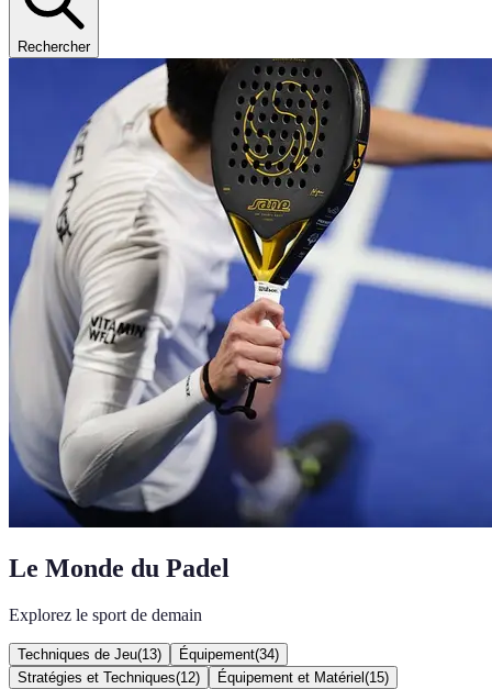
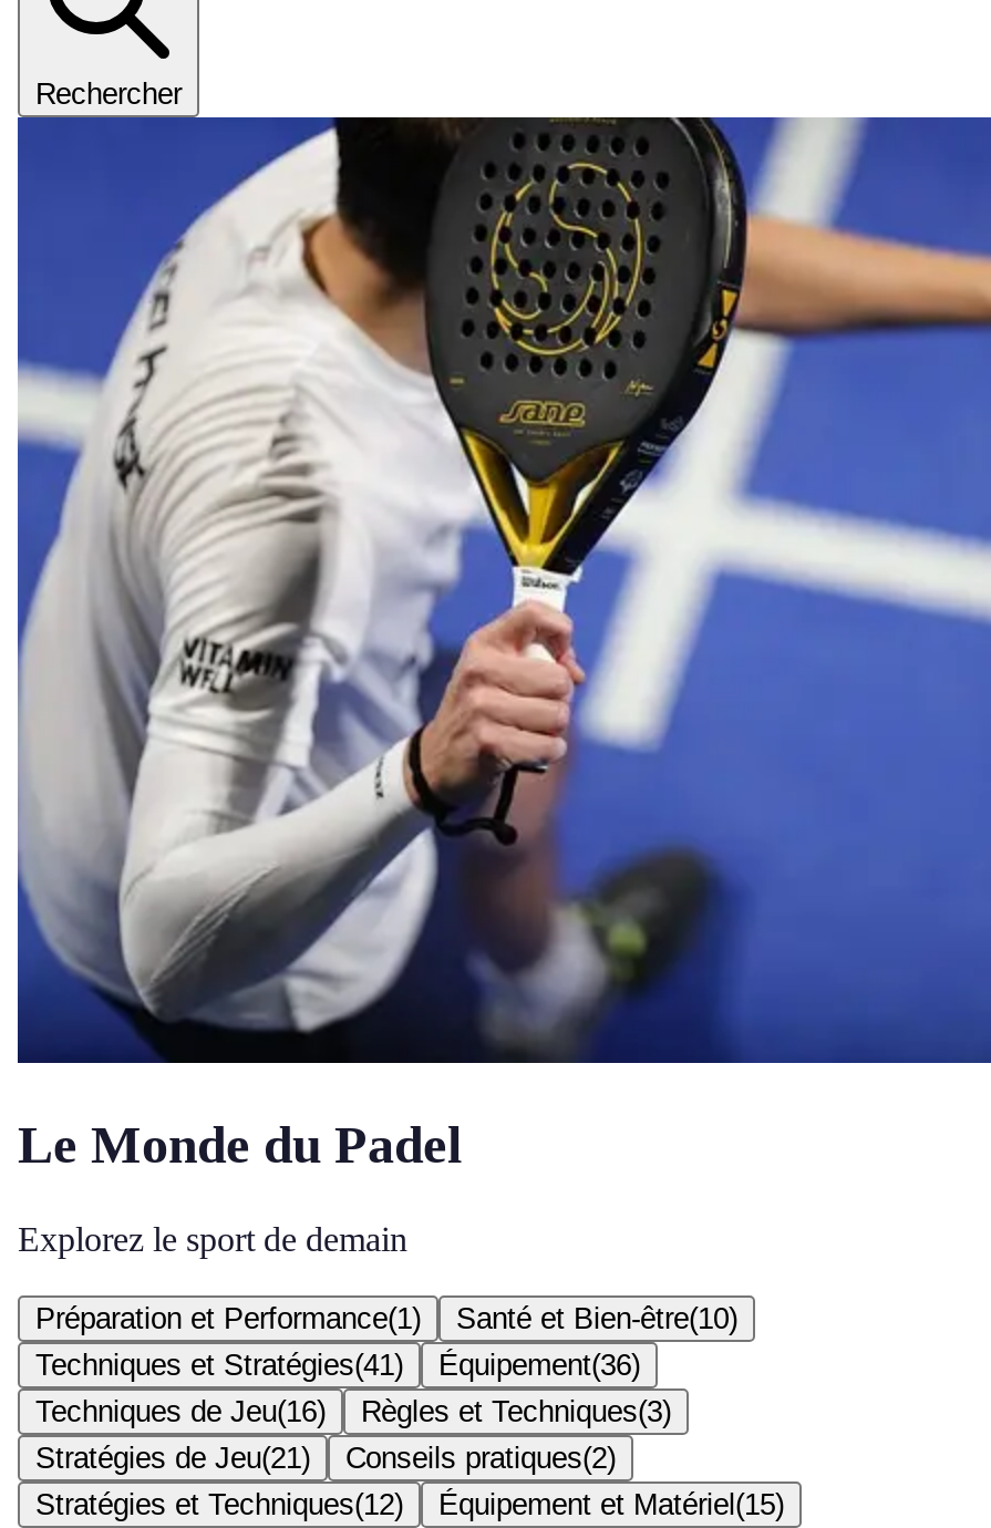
- Techniques de Jeu (13)
- Équipement(34)
+ Préparation et Performance(1)
+ Santé et Bien-être(10)
+ Techniques et Stratégies(41)
+ Équipement(36)
+ Techniques de Jeu(16)
+ Règles et Techniques(3)
+ Stratégies de Jeu(21)
+ Conseils pratiques(2)
